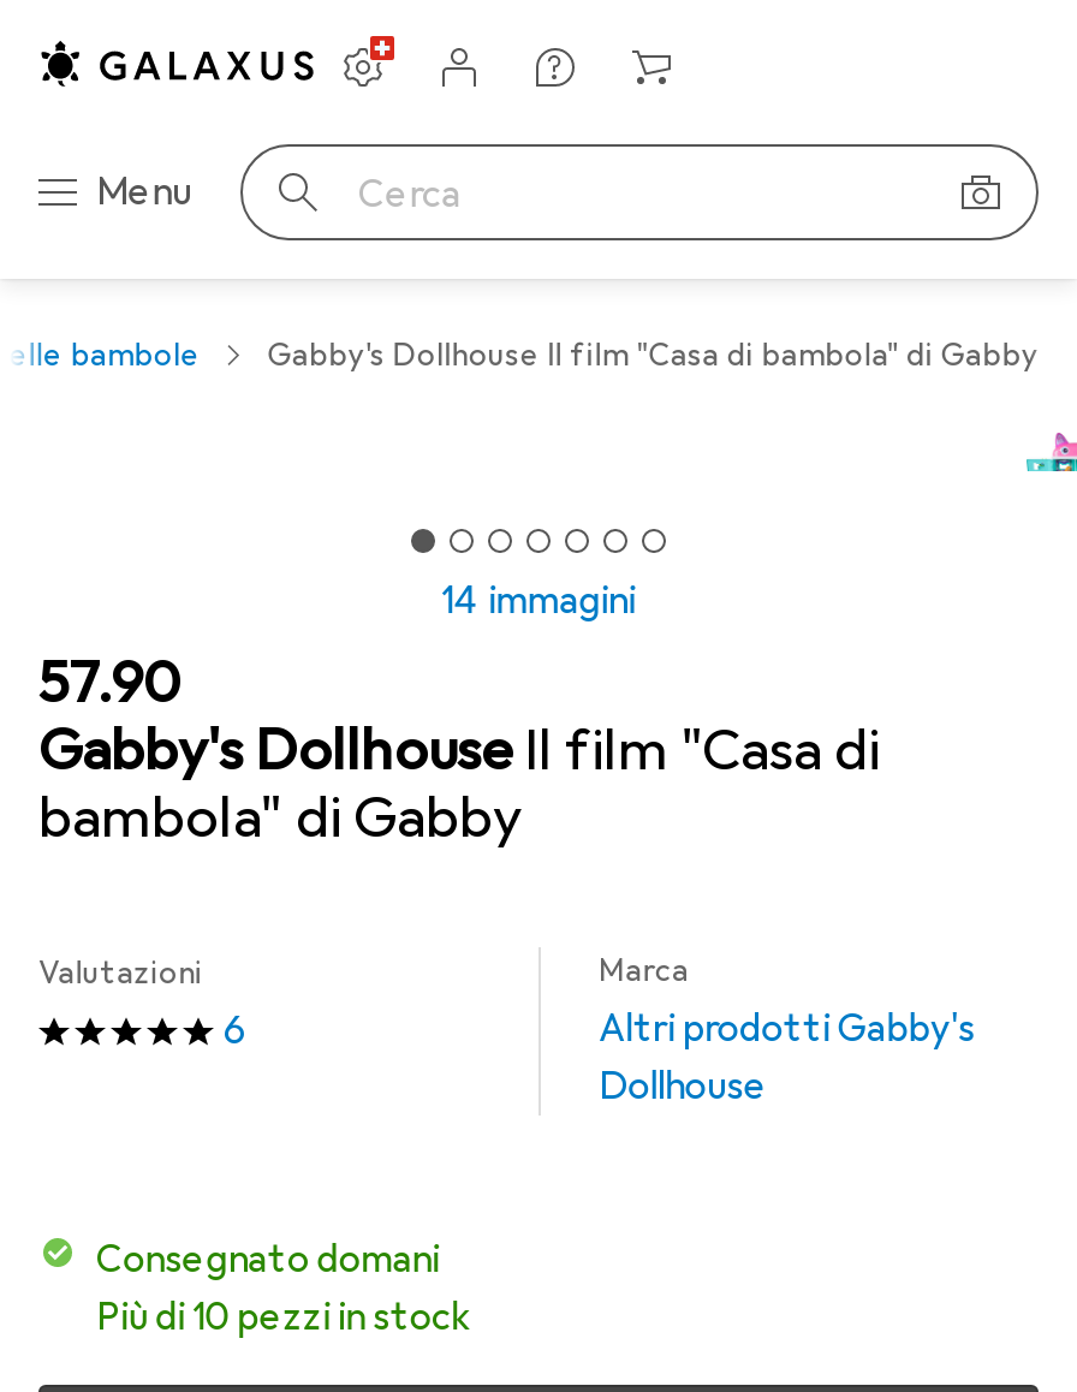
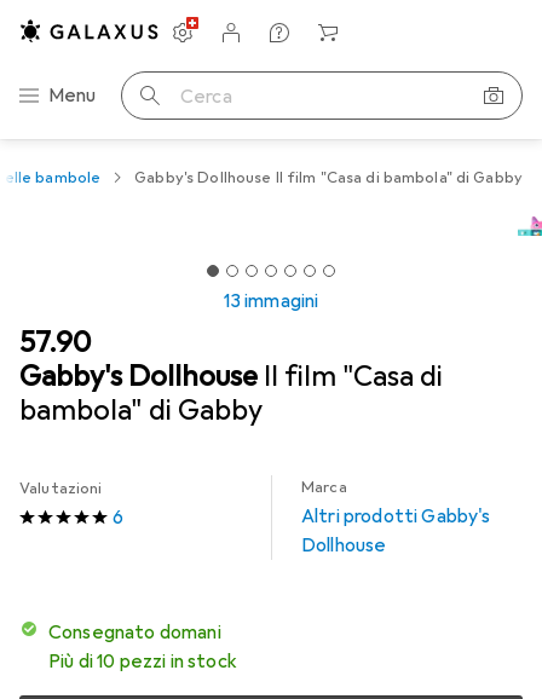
- 14 immagini
+ 13 immagini
